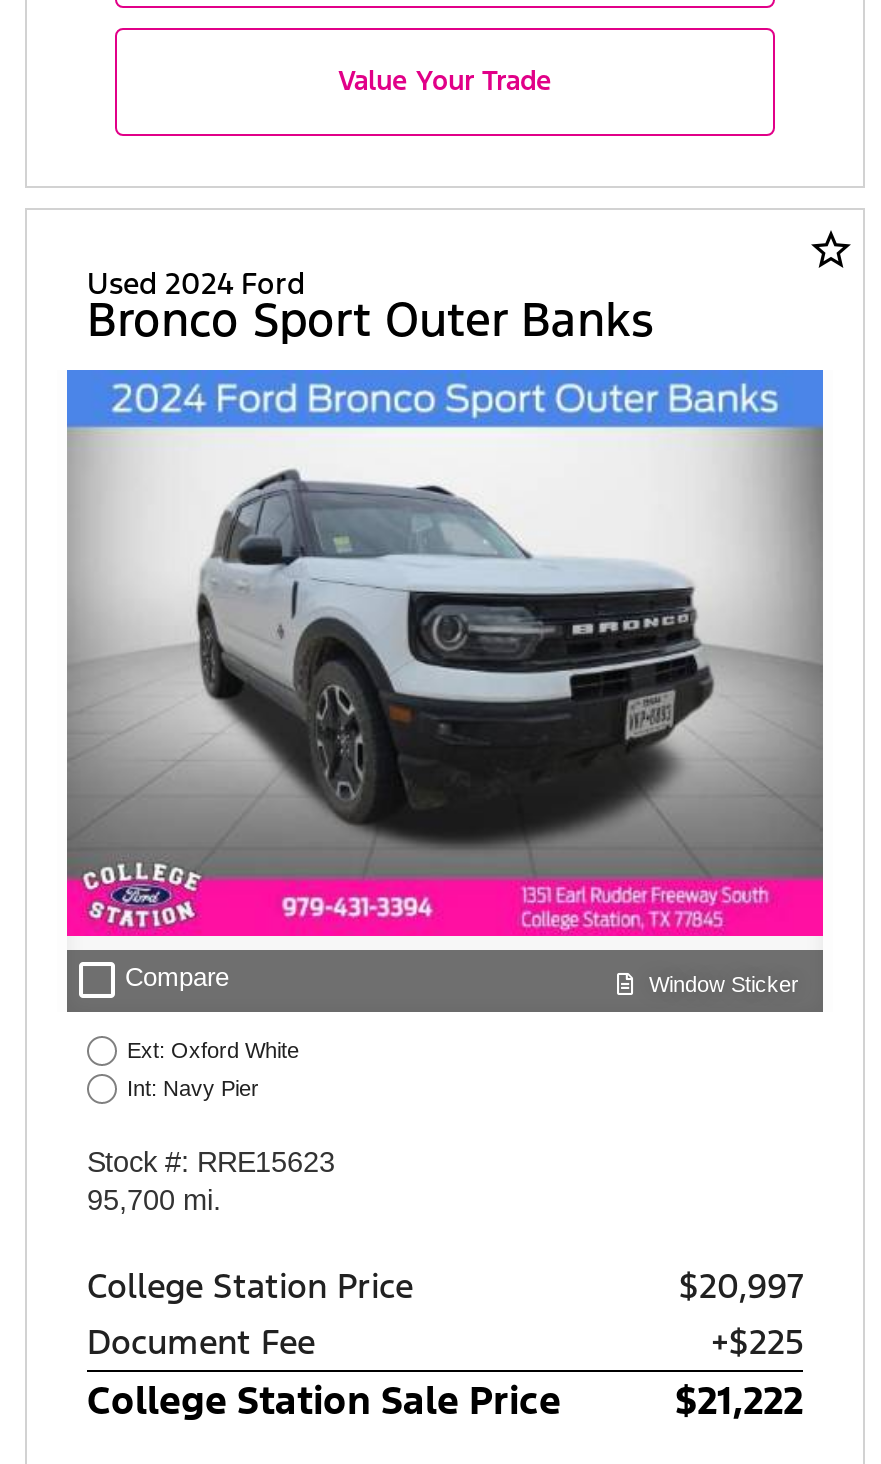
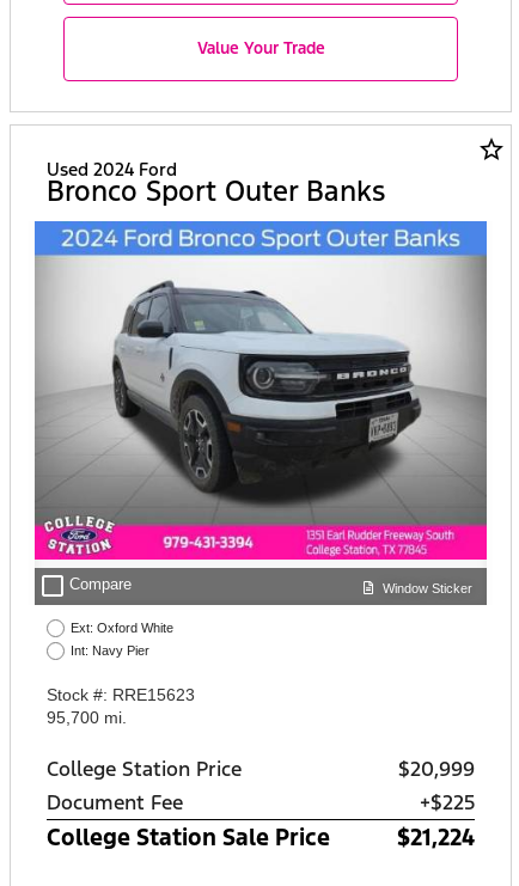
- $20,997
+ $20,999

- $21,222
+ $21,224
